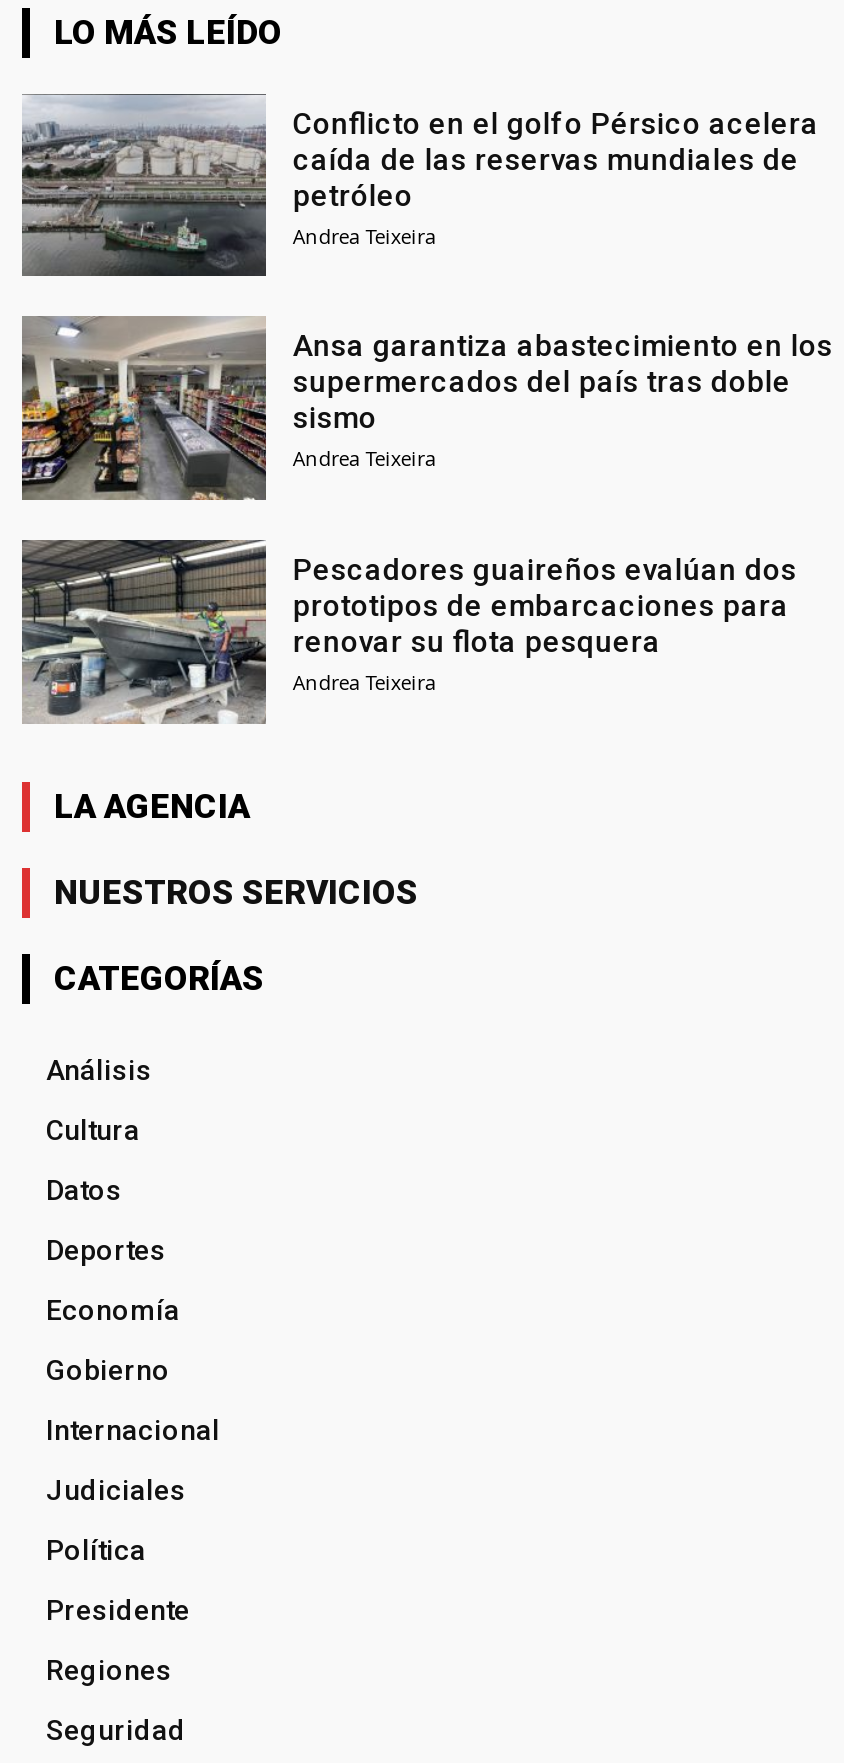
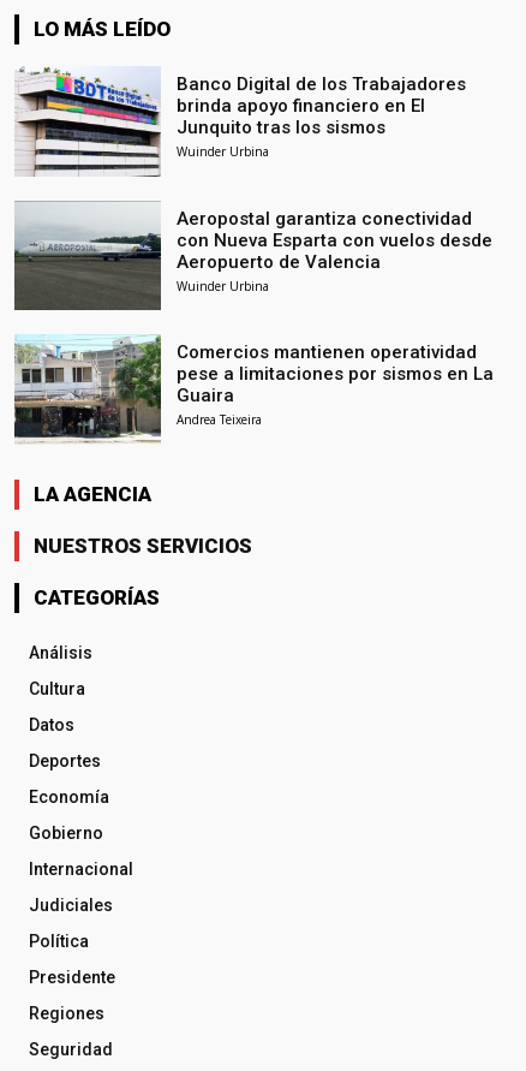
- [image]
- Conflicto en el golfo Pérsico acelera
- caída de las reservas mundiales de
- petróleo
- Andrea Teixeira
+ [image]
+ Banco Digital de los Trabajadores
+ brinda apoyo financiero en El
+ Junquito tras los sismos
+ Wuinder Urbina

- [image]
- Ansa garantiza abastecimiento en los
- supermercados del país tras doble
- sismo
- Andrea Teixeira
+ [image]
+ Aeropostal garantiza conectividad
+ con Nueva Esparta con vuelos desde
+ Aeropuerto de Valencia
+ Wuinder Urbina

- [image]
- Pescadores guaireños evalúan dos
- prototipos de embarcaciones para
- renovar su flota pesquera
+ [image]
+ Comercios mantienen operatividad
+ pese a limitaciones por sismos en La
+ Guaira
